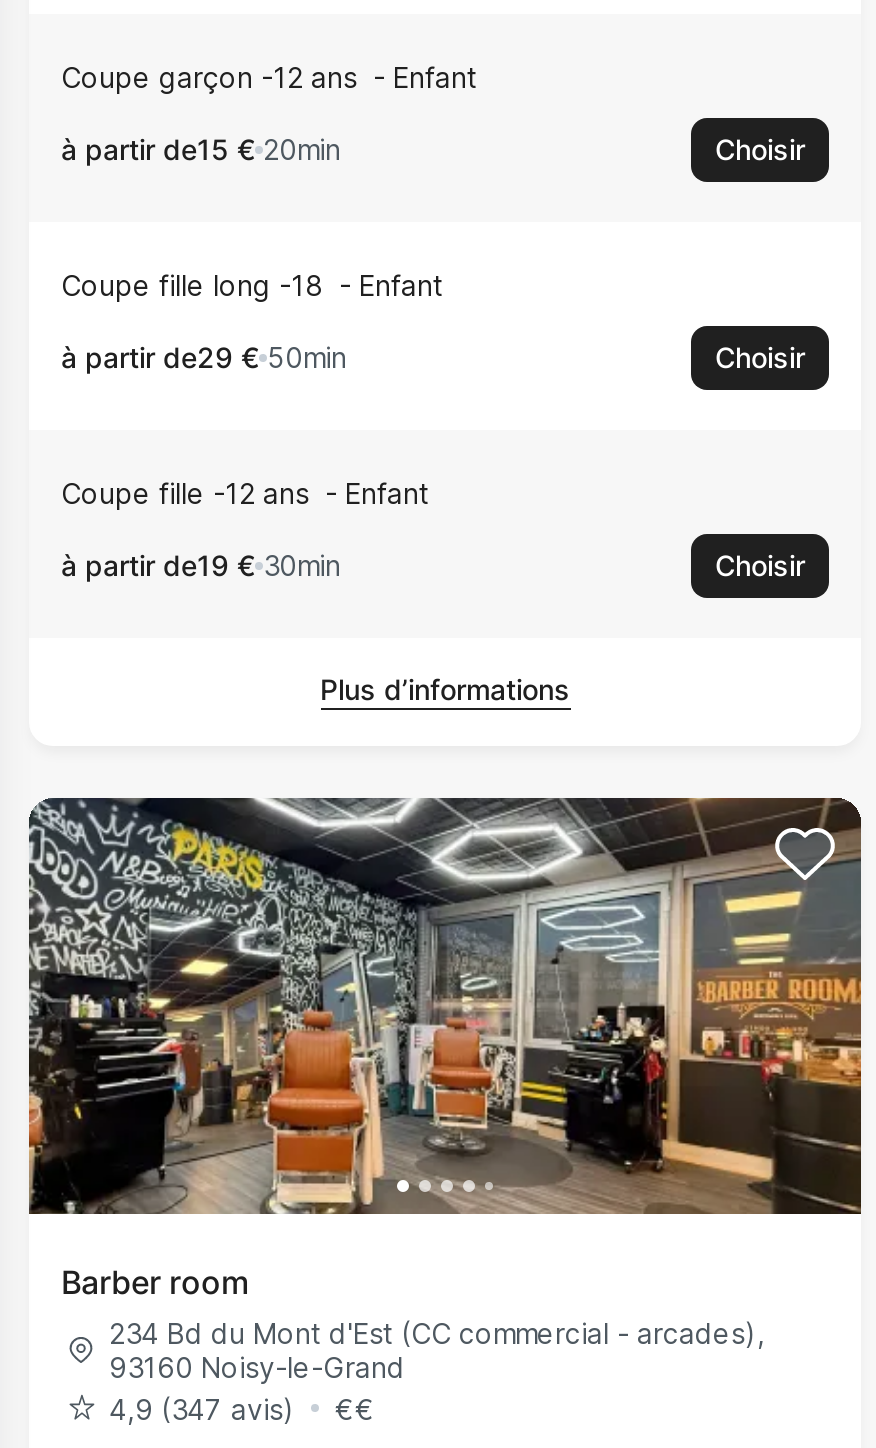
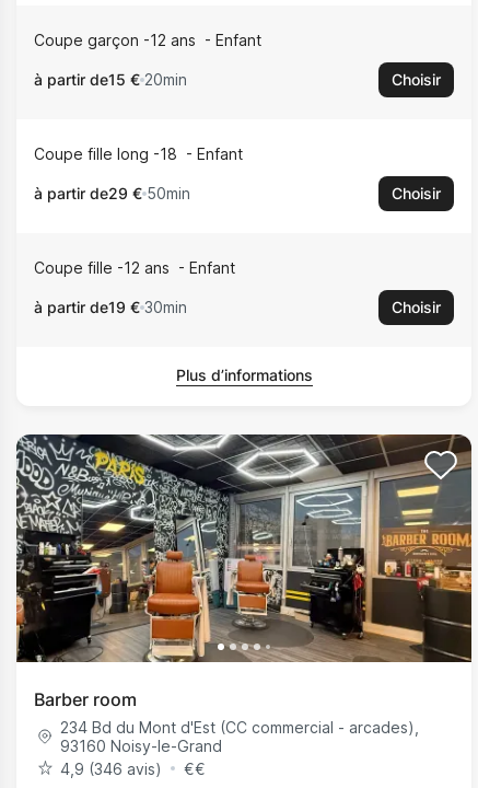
- 4,9 (347 avis)
+ 4,9 (346 avis)
